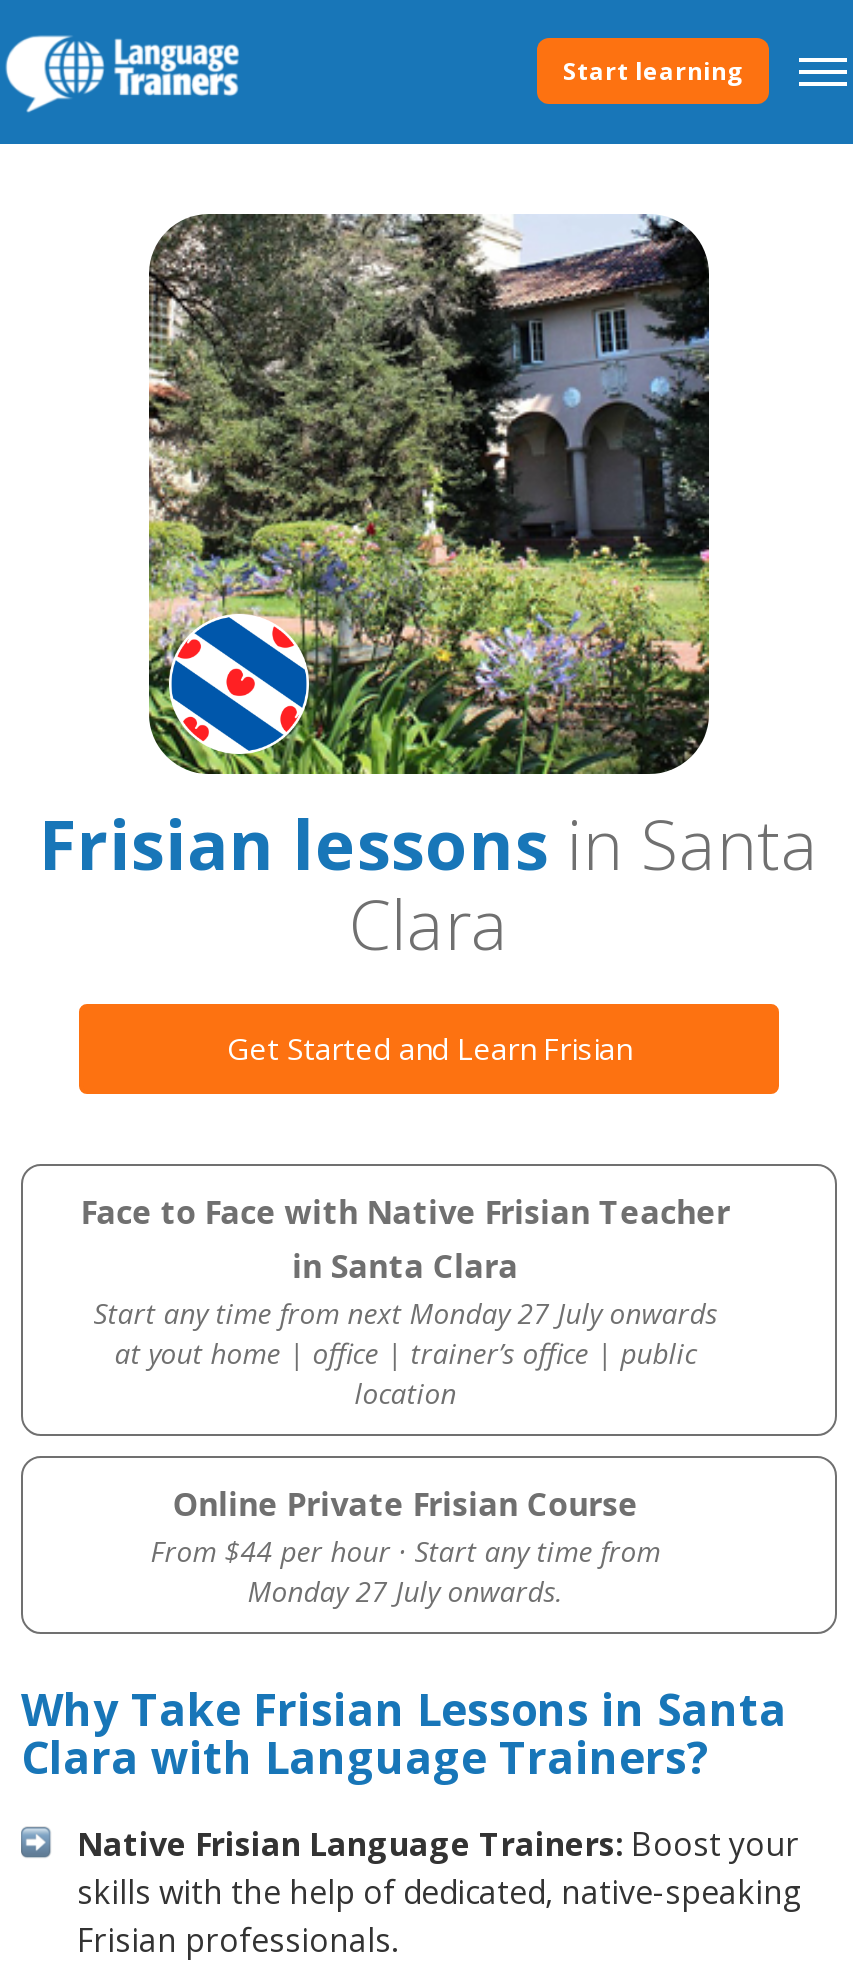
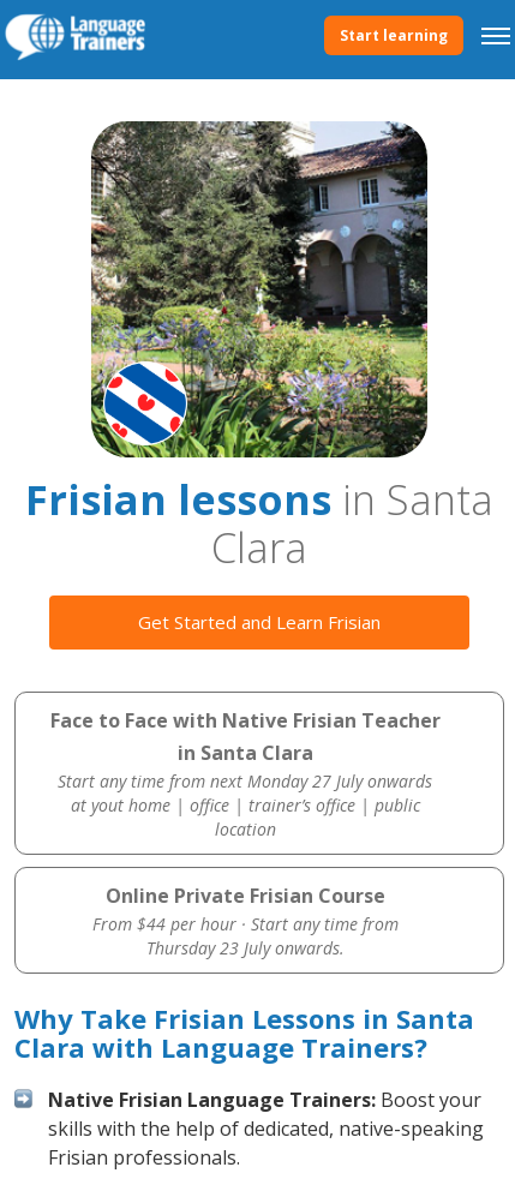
- Monday 27 July onwards.
+ Thursday 23 July onwards.
